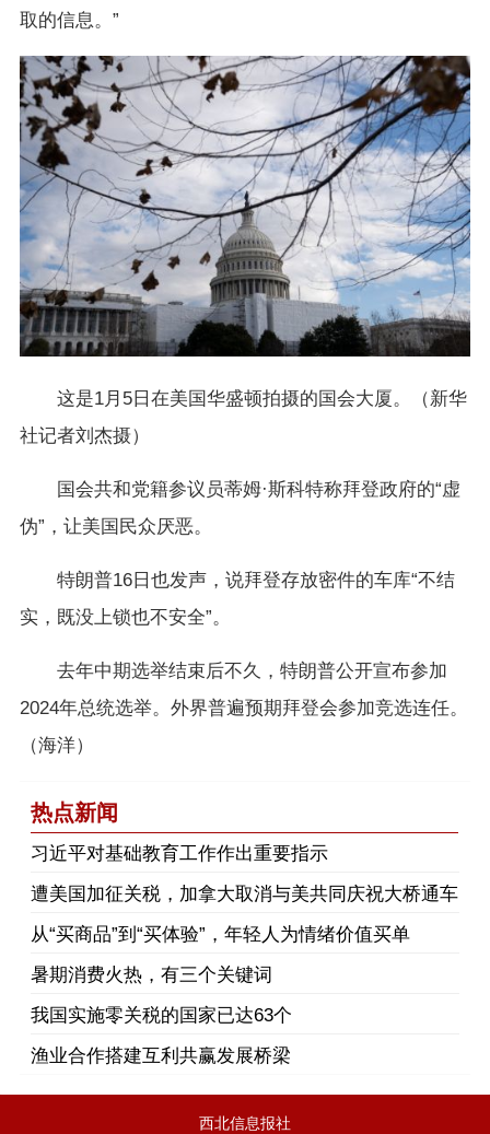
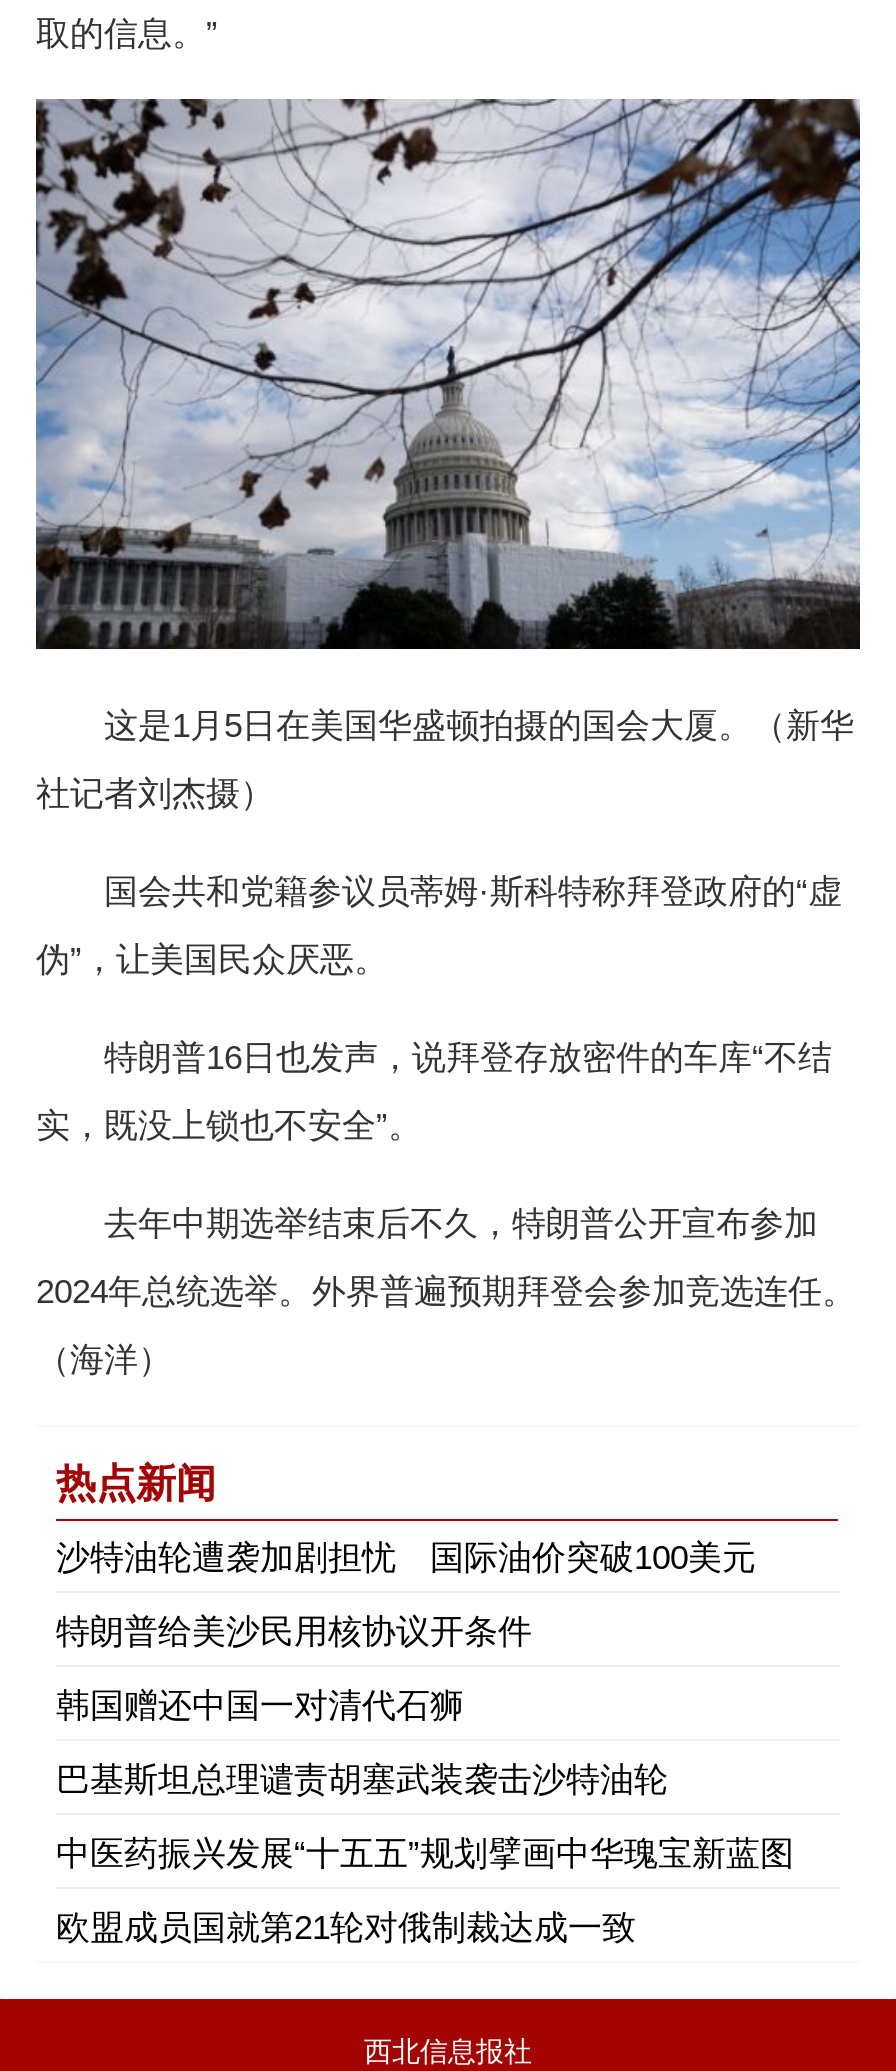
- 习近平对基础教育工作作出重要指示
+ 沙特油轮遭袭加剧担忧 国际油价突破100美元

- 遭美国加征关税，加拿大取消与美共同庆祝大桥通车
+ 特朗普给美沙民用核协议开条件

- 从“买商品”到“买体验”，年轻人为情绪价值买单
+ 韩国赠还中国一对清代石狮

- 暑期消费火热，有三个关键词
+ 巴基斯坦总理谴责胡塞武装袭击沙特油轮

- 我国实施零关税的国家已达63个
+ 中医药振兴发展“十五五”规划擘画中华瑰宝新蓝图

- 渔业合作搭建互利共赢发展桥梁
+ 欧盟成员国就第21轮对俄制裁达成一致
